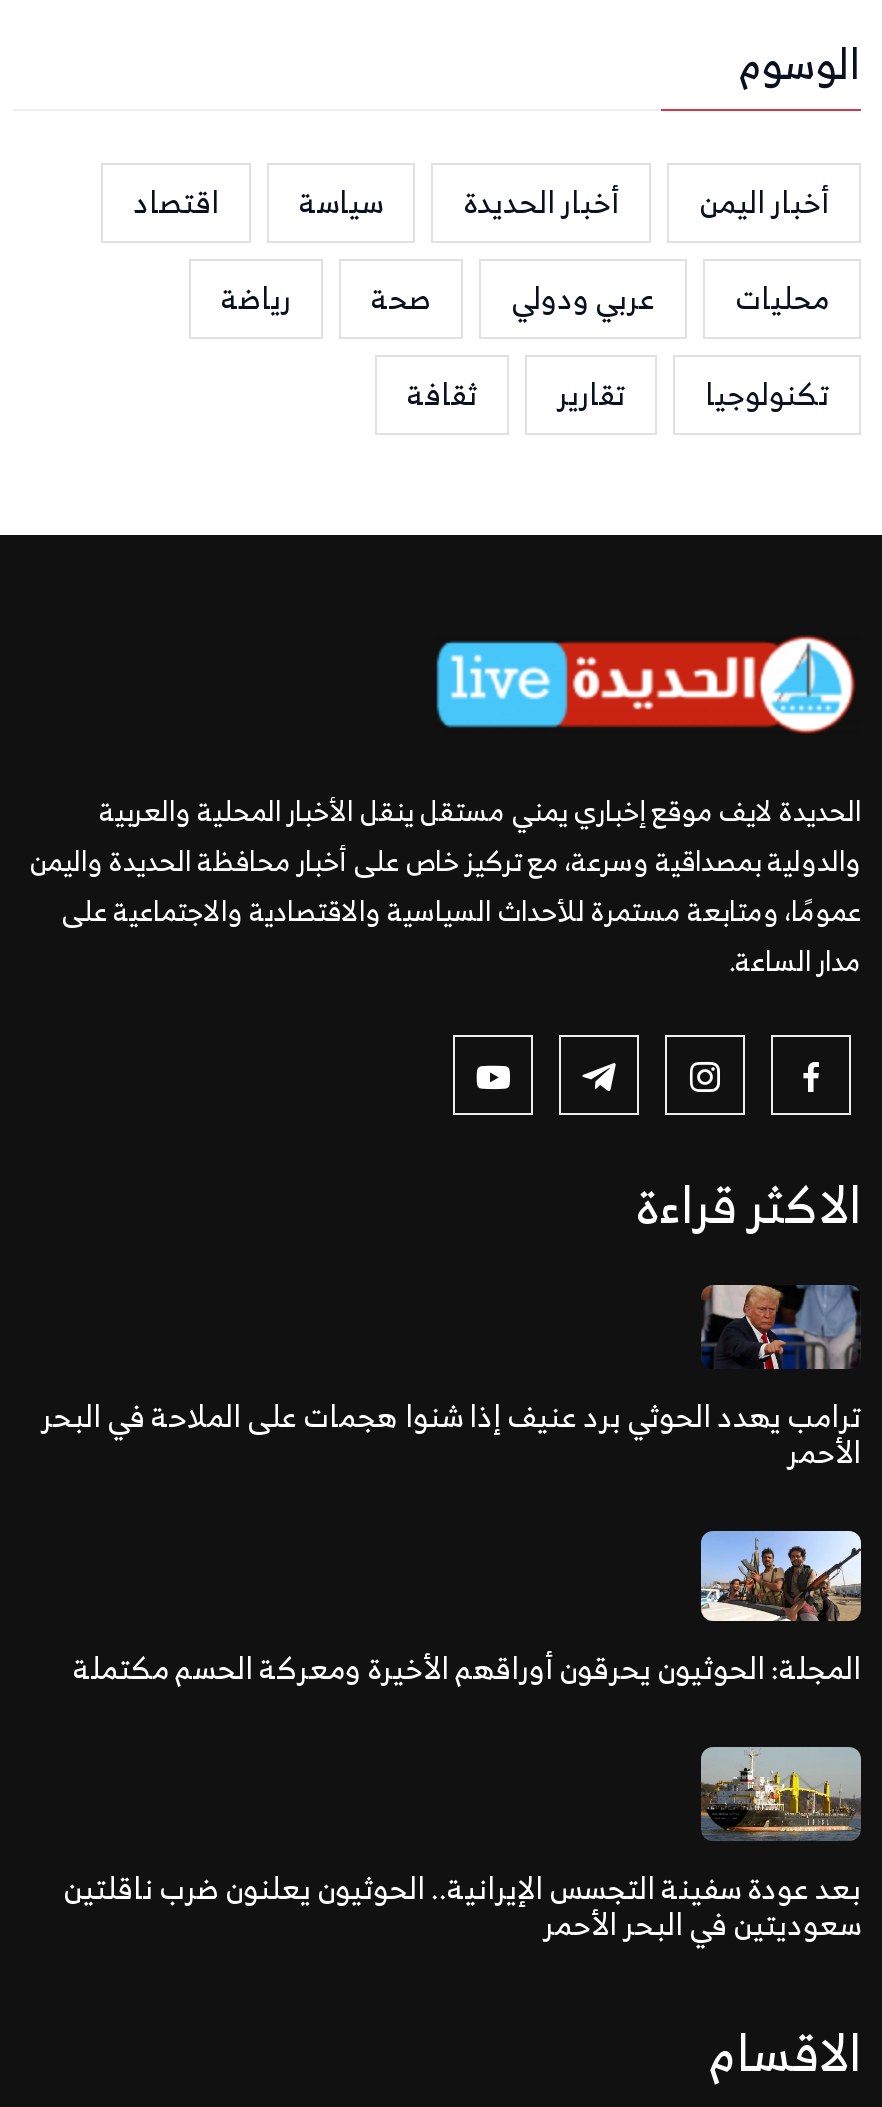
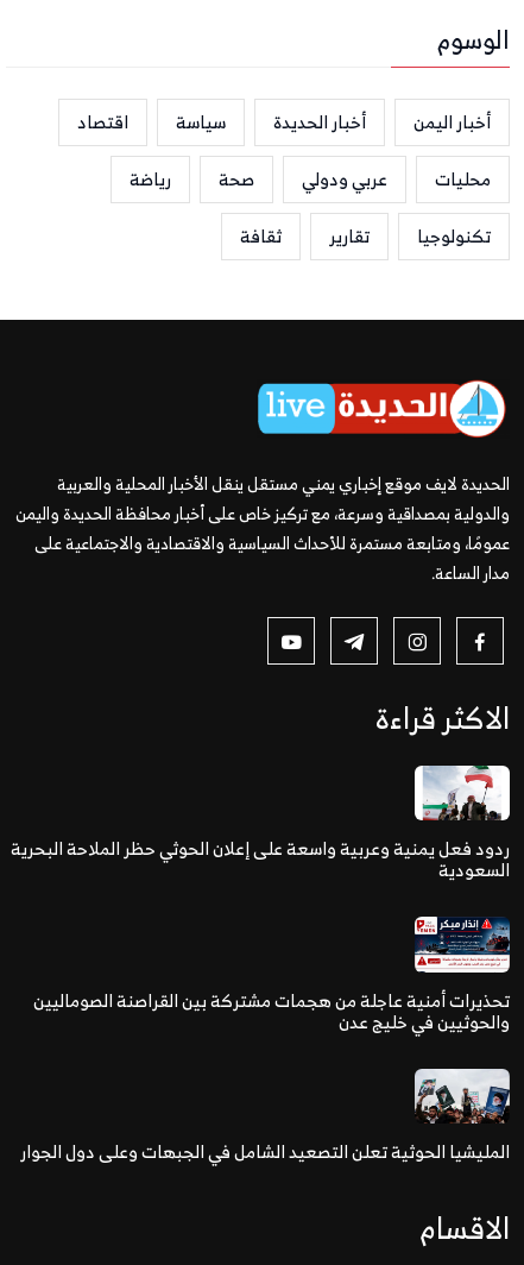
- [image]
- ترامب يهدد الحوثي برد عنيف إذا شنوا هجمات على الملاحة في البحر
- الأحمر
+ [image]
+ ردود فعل يمنية وعربية واسعة على إعلان الحوثي حظر الملاحة البحرية
+ السعودية

- [image]
- المجلة: الحوثيون يحرقون أوراقهم الأخيرة ومعركة الحسم مكتملة
+ [image]
+ تحذيرات أمنية عاجلة من هجمات مشتركة بين القراصنة الصوماليين
+ والحوثيين في خليج عدن

- [image]
- بعد عودة سفينة التجسس الإيرانية.. الحوثيون يعلنون ضرب ناقلتين
- سعوديتين في البحر الأحمر
+ [image]
+ المليشيا الحوثية تعلن التصعيد الشامل في الجبهات وعلى دول الجوار
